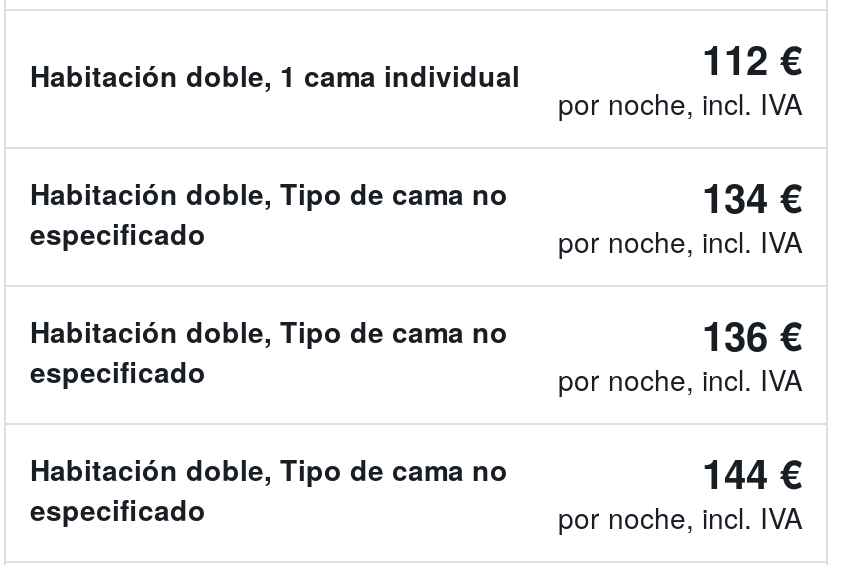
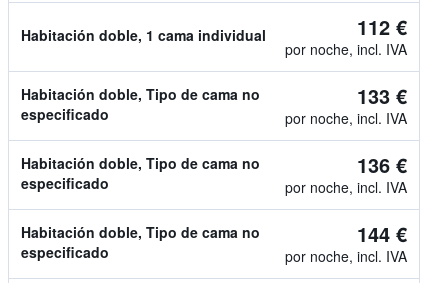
- 134 €
+ 133 €
